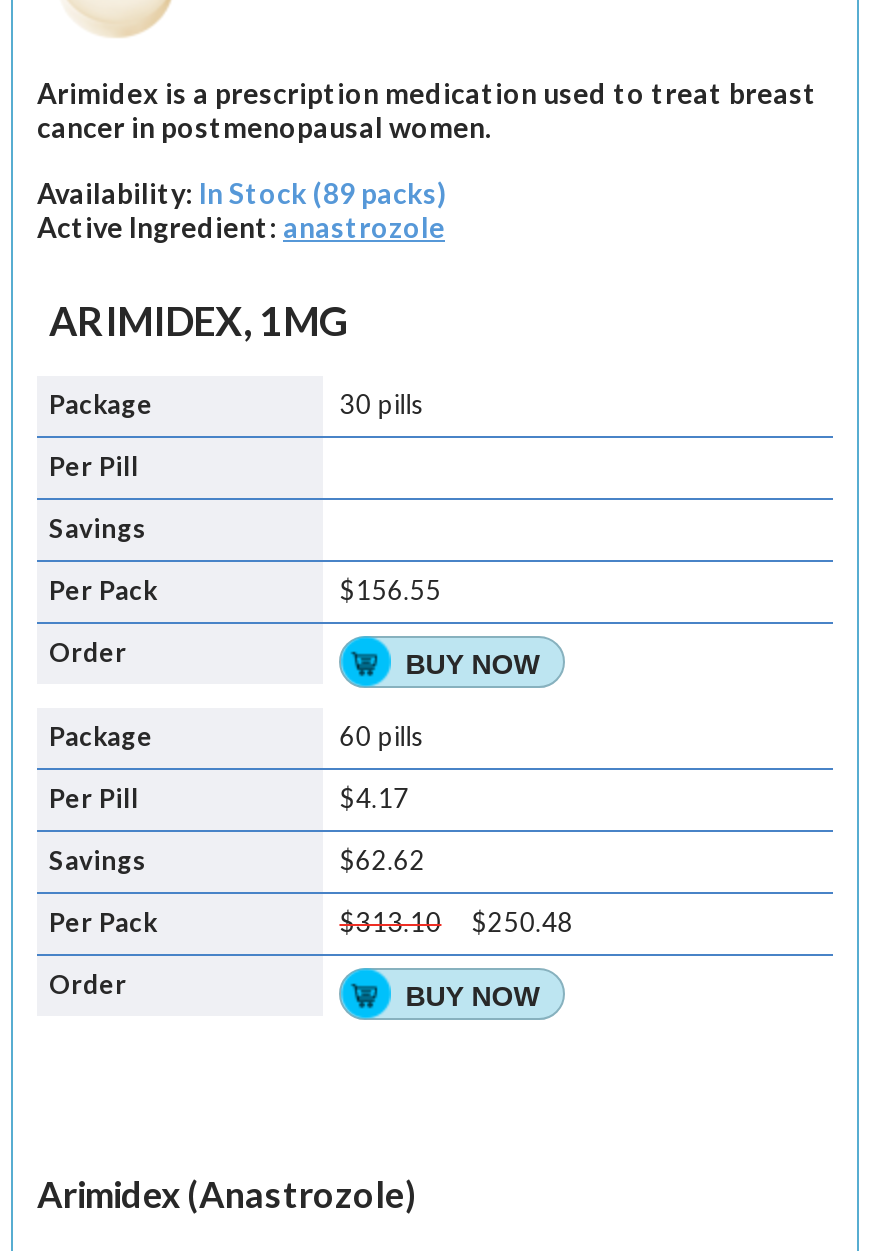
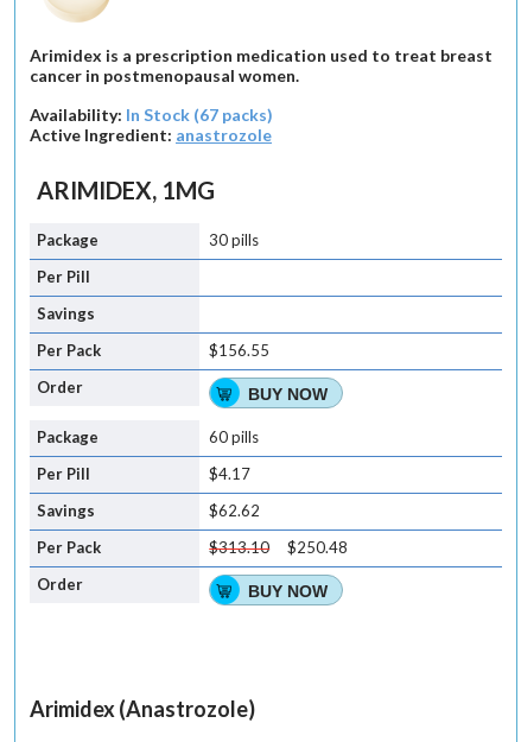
- Availability: In Stock (89 packs)
+ Availability: In Stock (67 packs)
